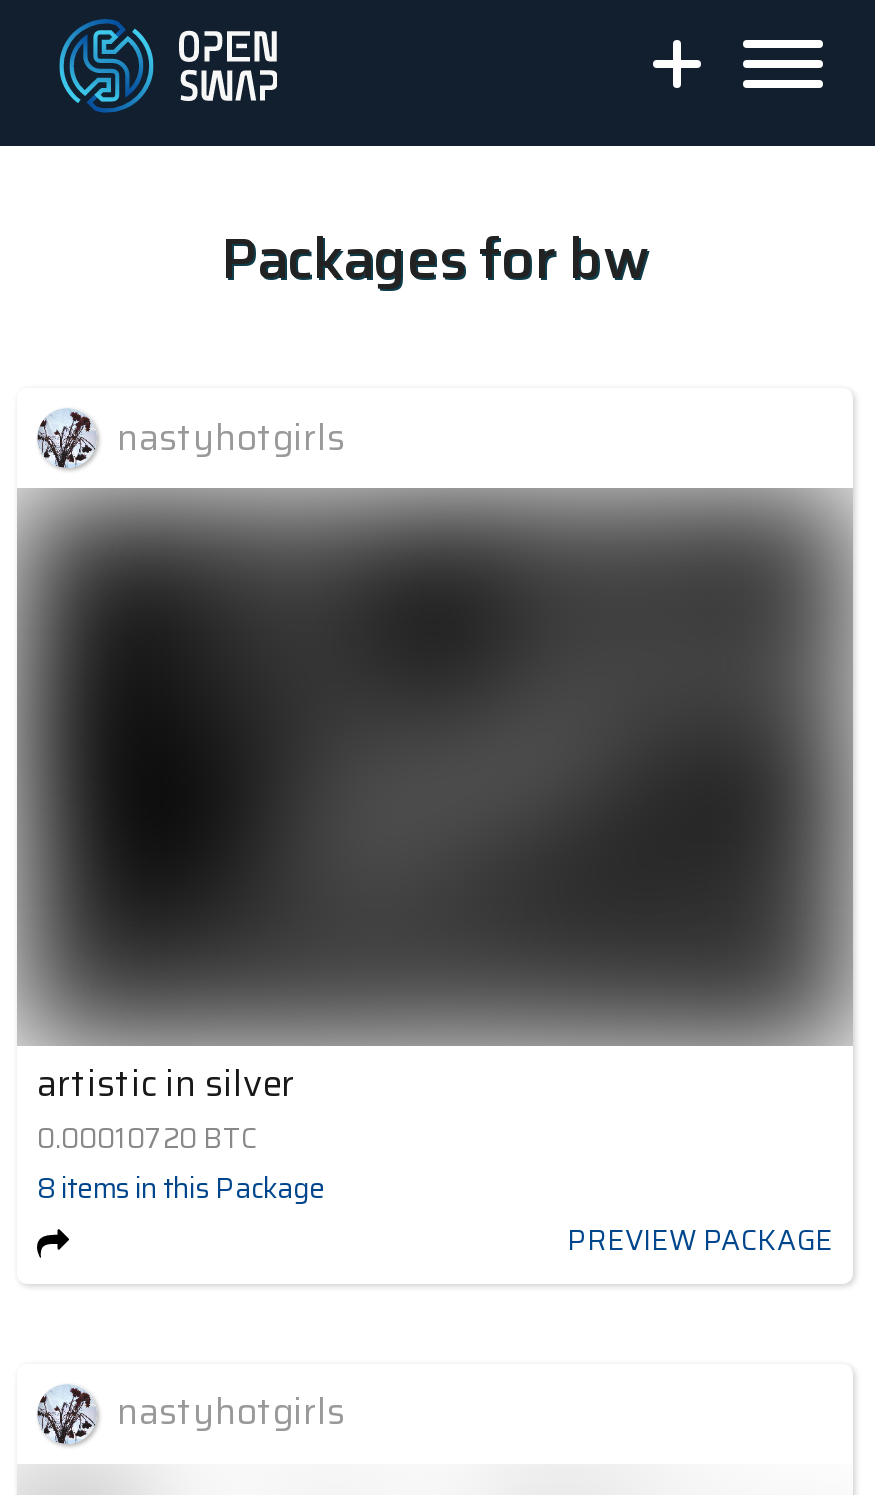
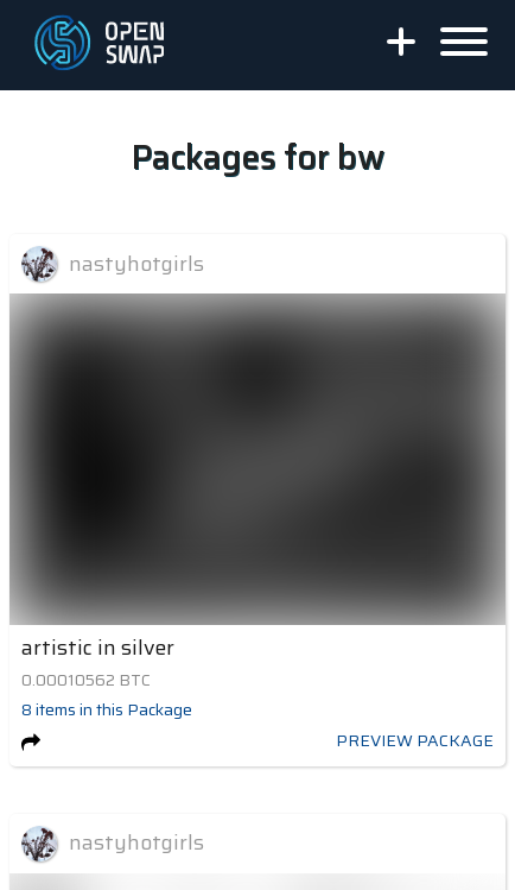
- 0.00010720 BTC
+ 0.00010562 BTC
